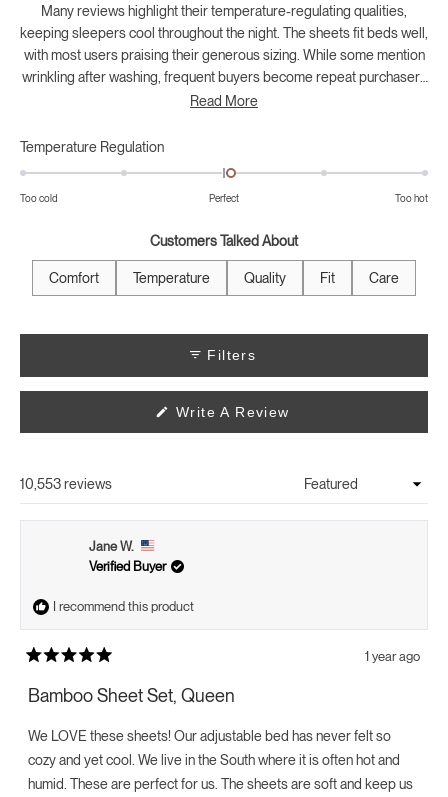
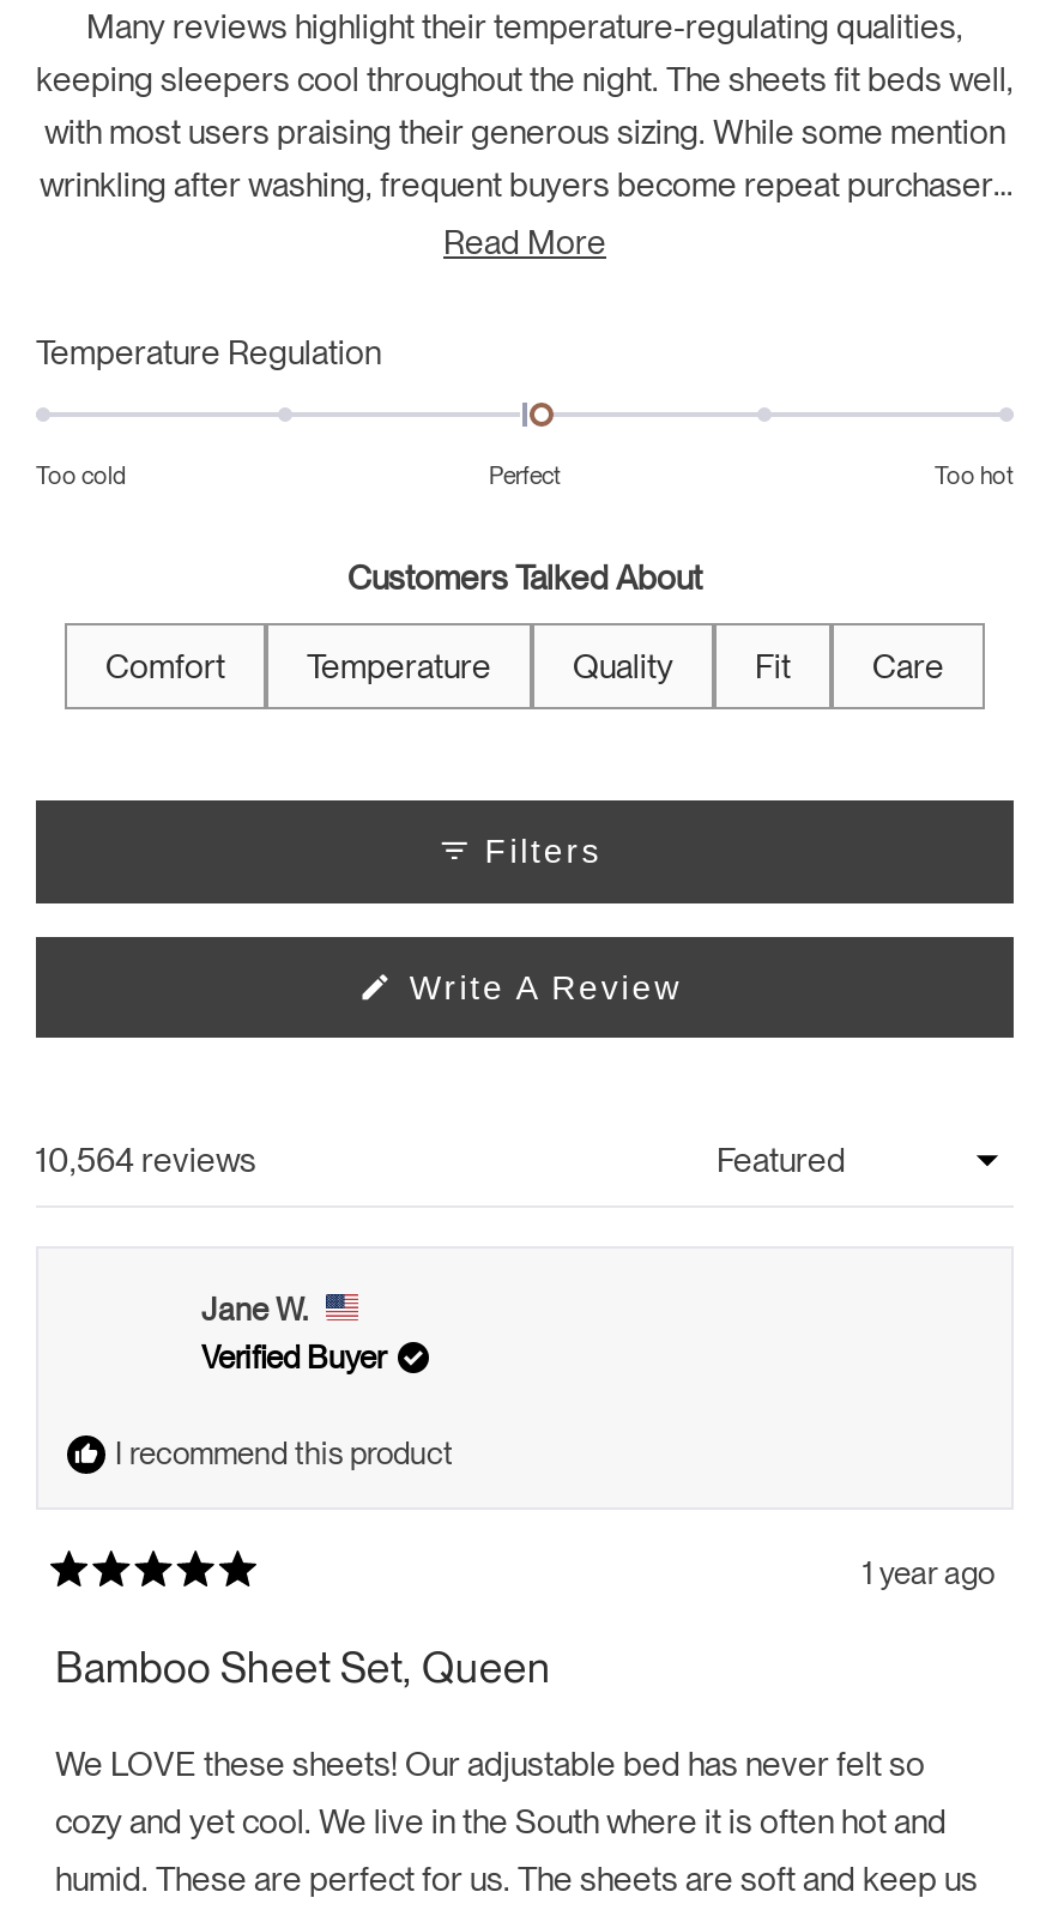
- 10,553 reviews
+ 10,564 reviews
